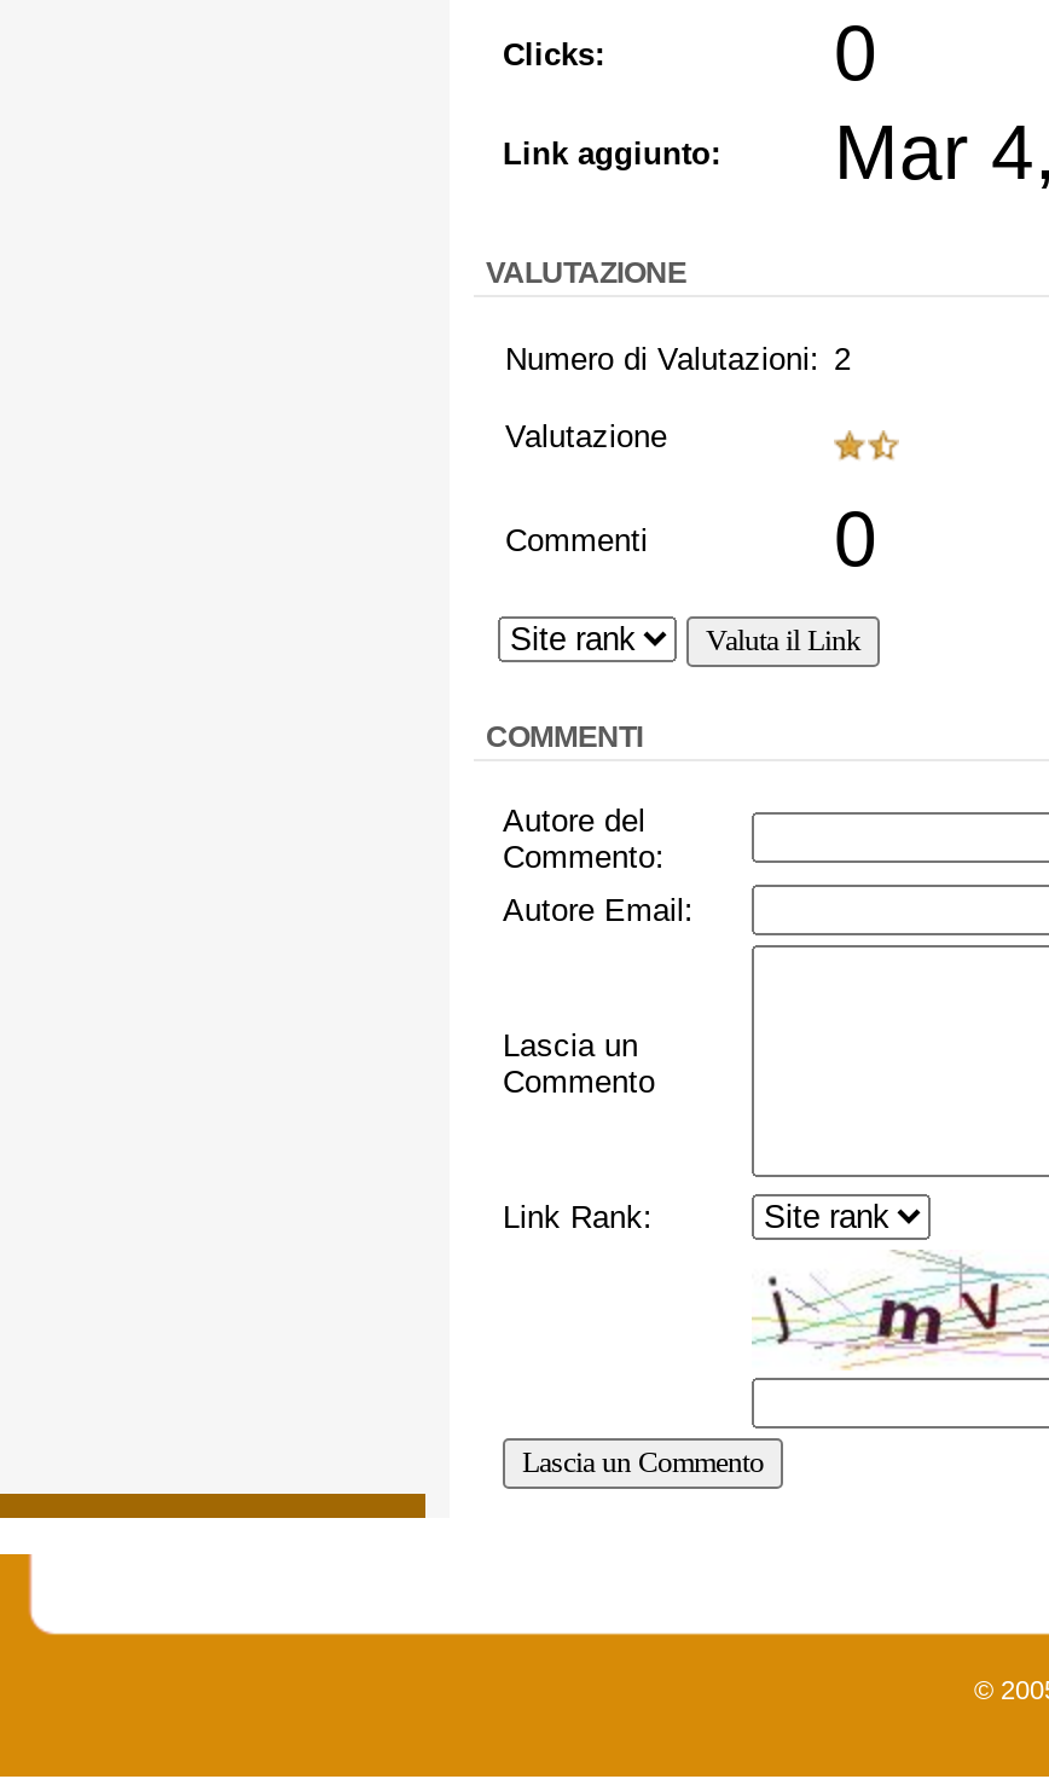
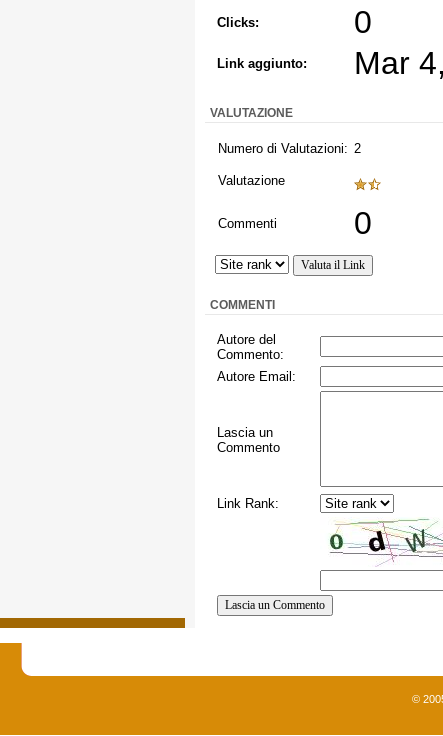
- [image]
+ [image]
